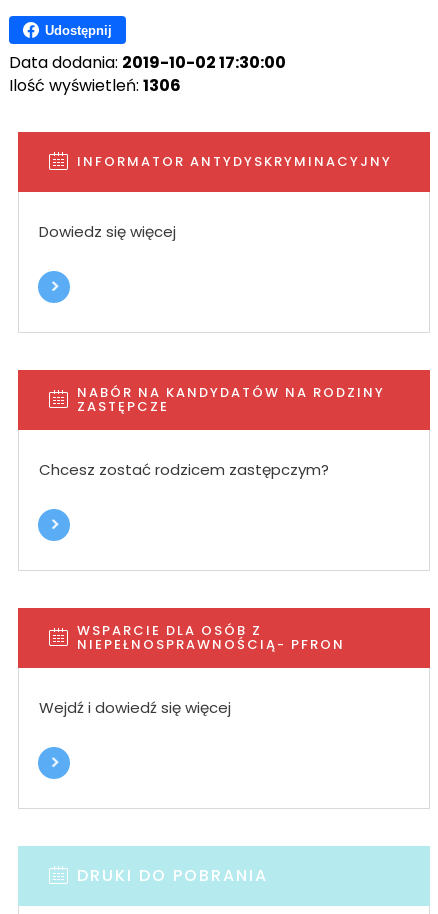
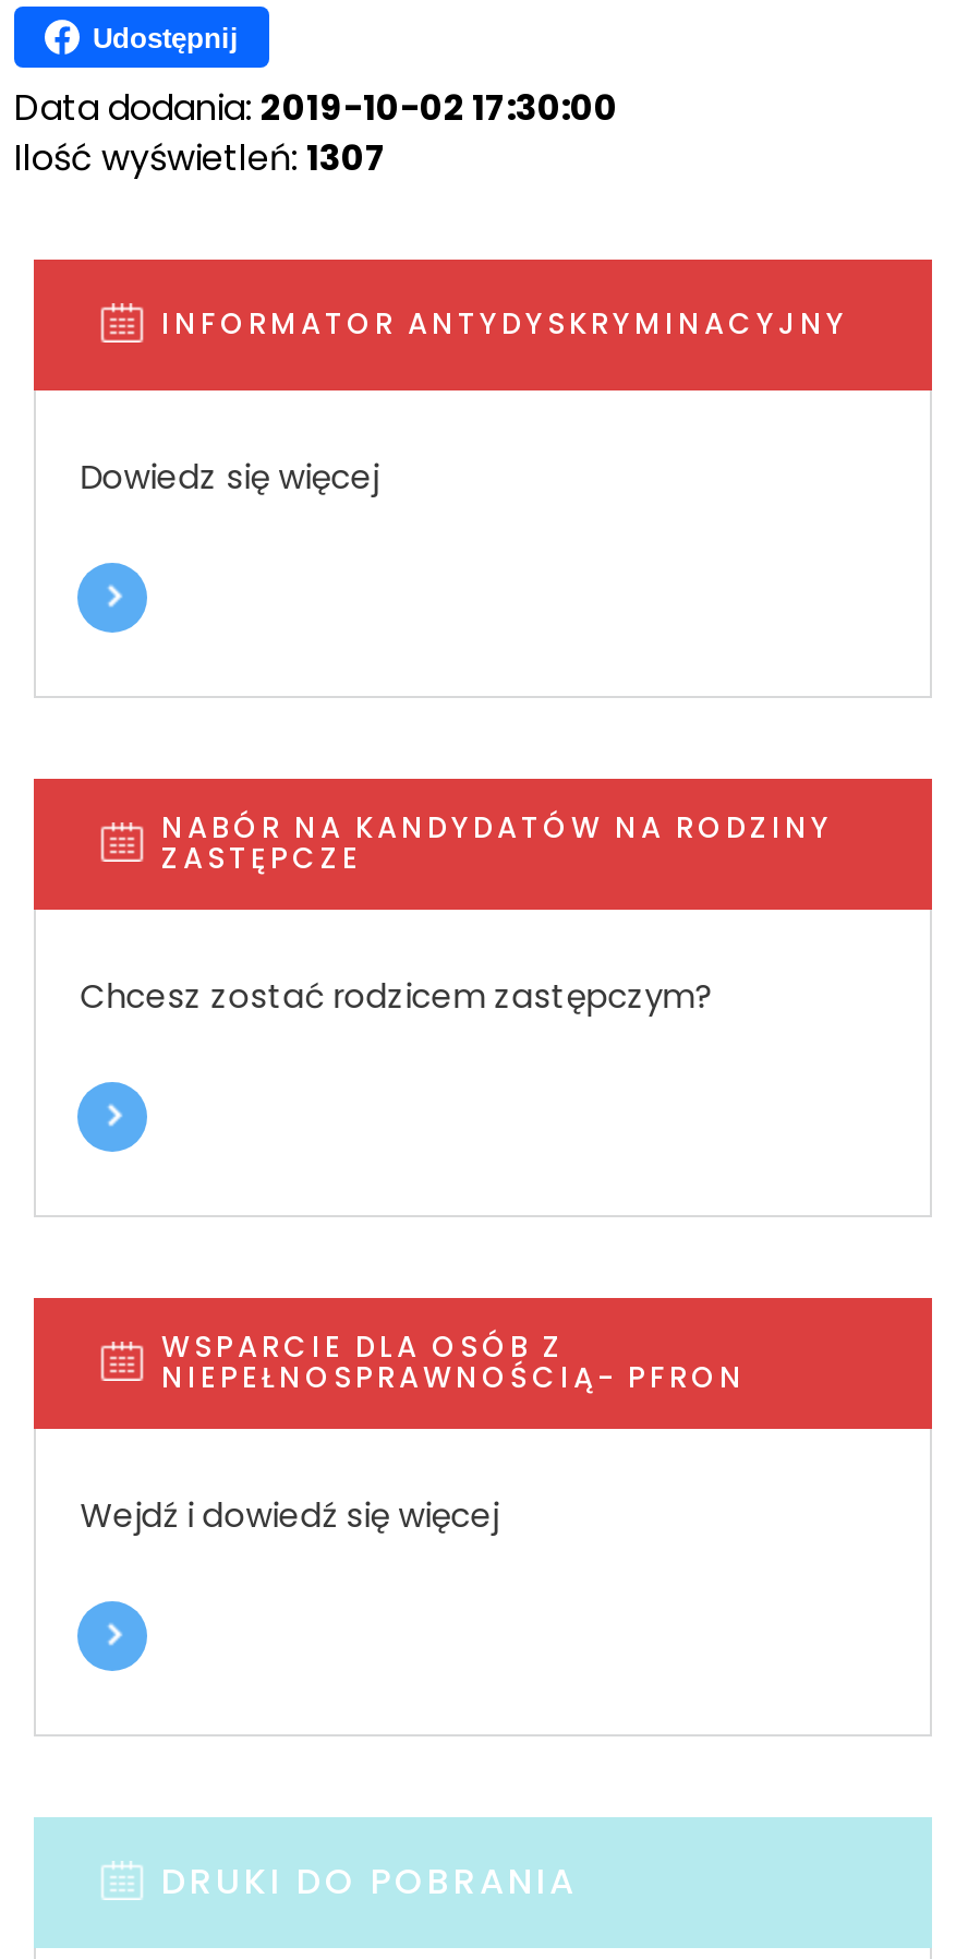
- Ilość wyświetleń: 1306
+ Ilość wyświetleń: 1307
